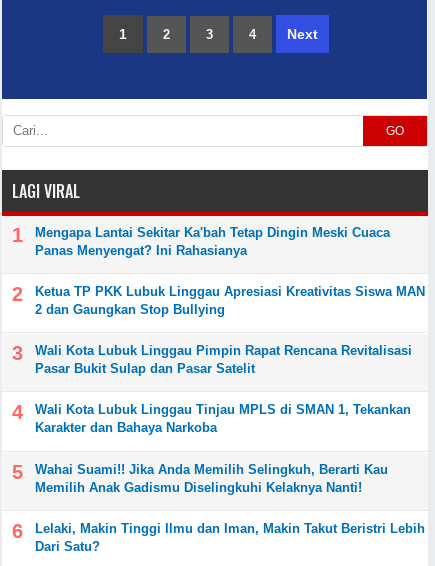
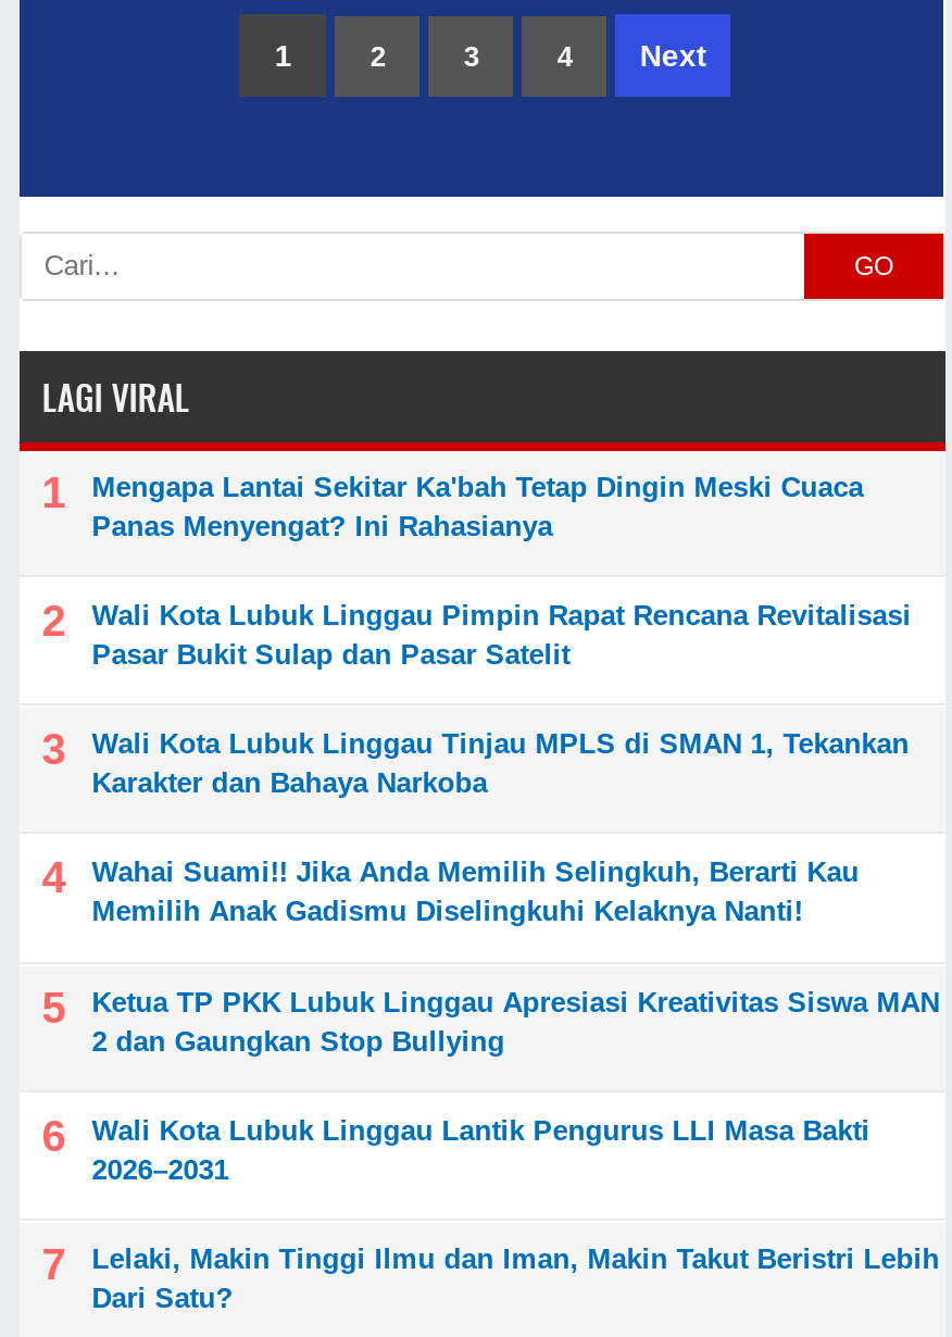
moved down: Ketua TP PKK Lubuk Linggau Apresiasi Kreativitas Siswa MAN | 2 dan Gaungkan Stop Bullying

moved up: Wali Kota Lubuk Linggau Pimpin Rapat Rencana Revitalisasi | Pasar Bukit Sulap dan Pasar Satelit | Wali Kota Lubuk Linggau Tinjau MPLS di SMAN 1, Tekankan | Karakter dan Bahaya Narkoba | Wahai Suami!! Jika Anda Memilih Selingkuh, Berarti Kau | Memilih Anak Gadismu Diselingkuhi Kelaknya Nanti!

+ Wali Kota Lubuk Linggau Lantik Pengurus LLI Masa Bakti
+ 2026–2031
